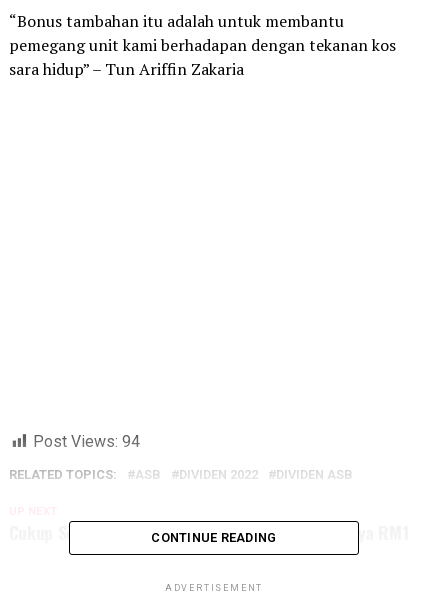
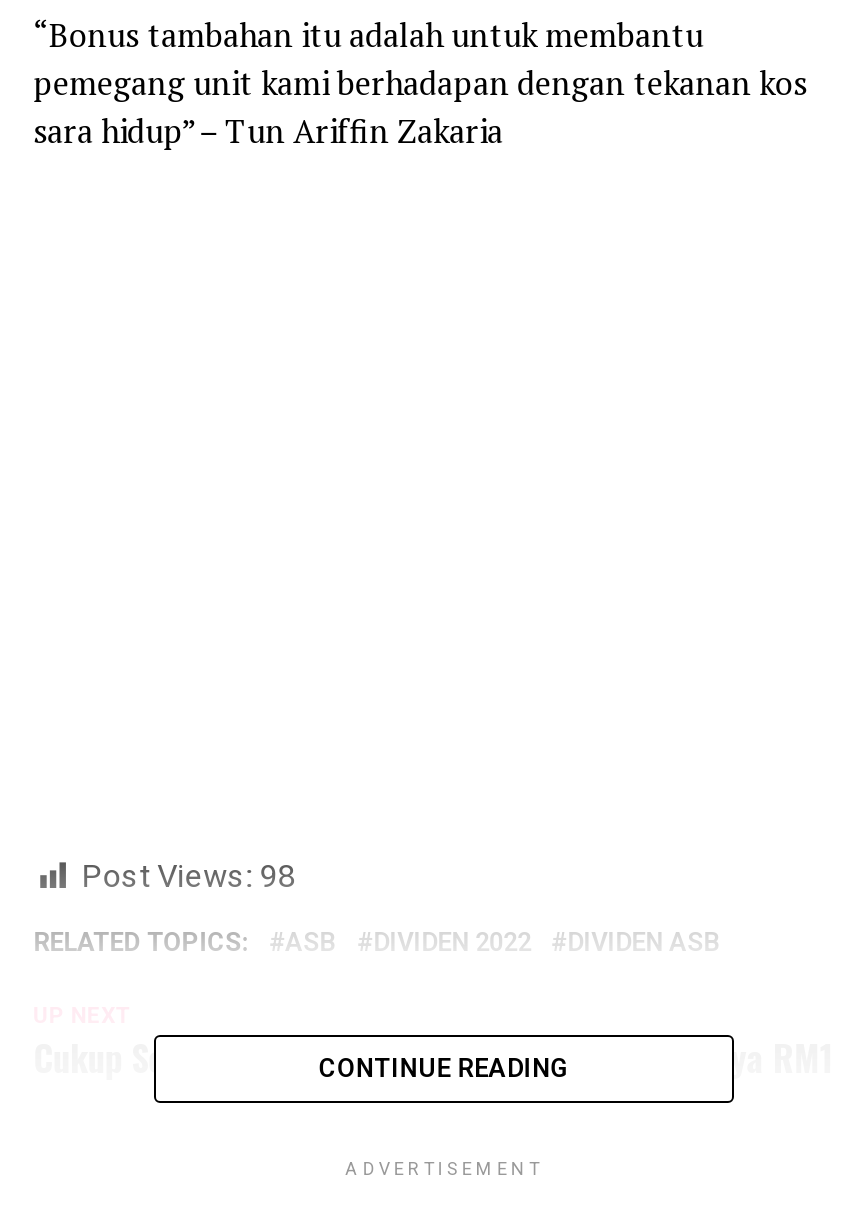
- Post Views: 94
+ Post Views: 98
